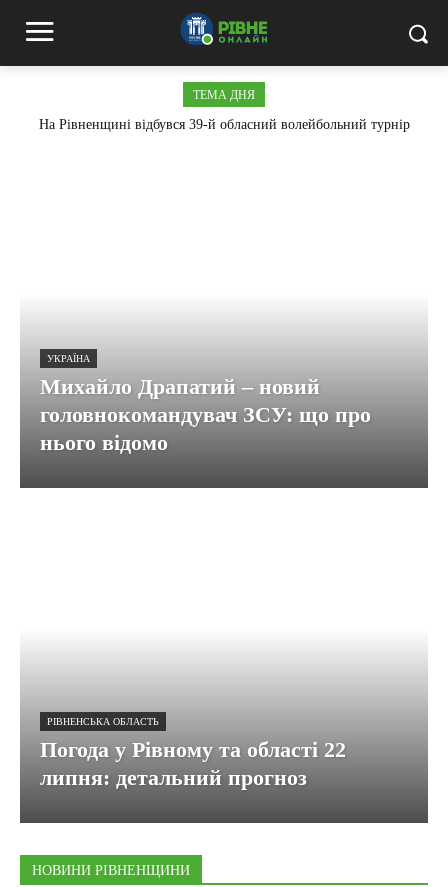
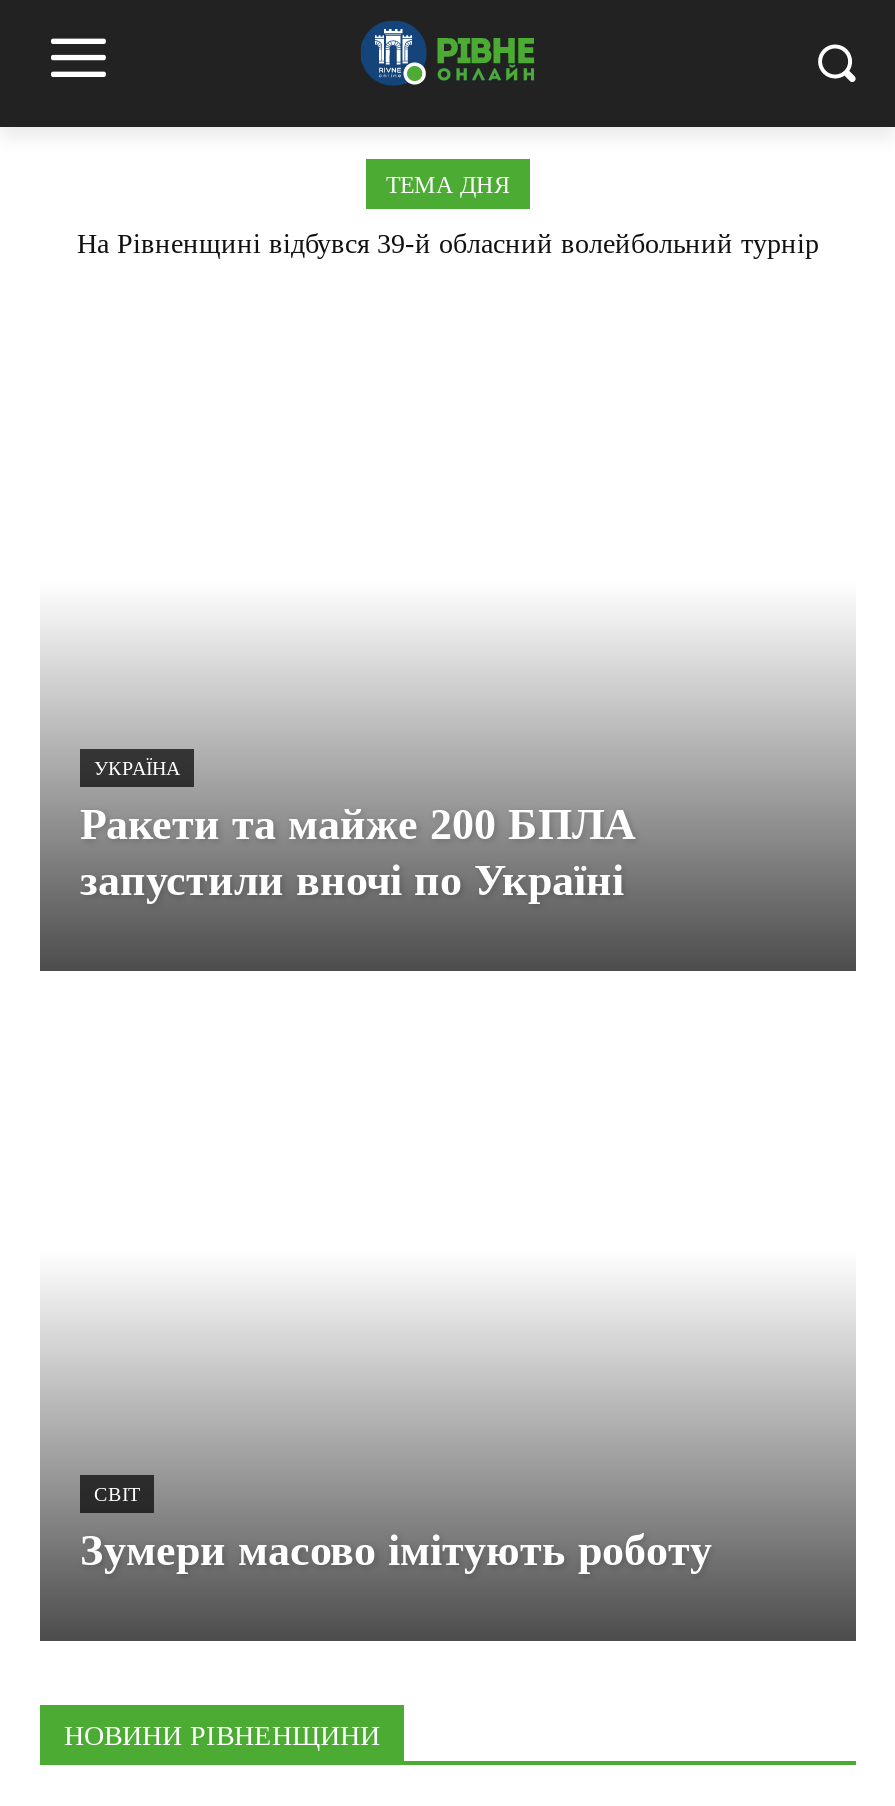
moved down: УКРАЇНА

- Михайло Драпатий – новий
- головнокомандувач ЗСУ: що про
- нього відомо
+ Ракети та майже 200 БПЛА
+ запустили вночі по Україні

- РІВНЕНСЬКА ОБЛАСТЬ
- Погода у Рівному та області 22
- липня: детальний прогноз
+ СВІТ
+ Зумери масово імітують роботу
